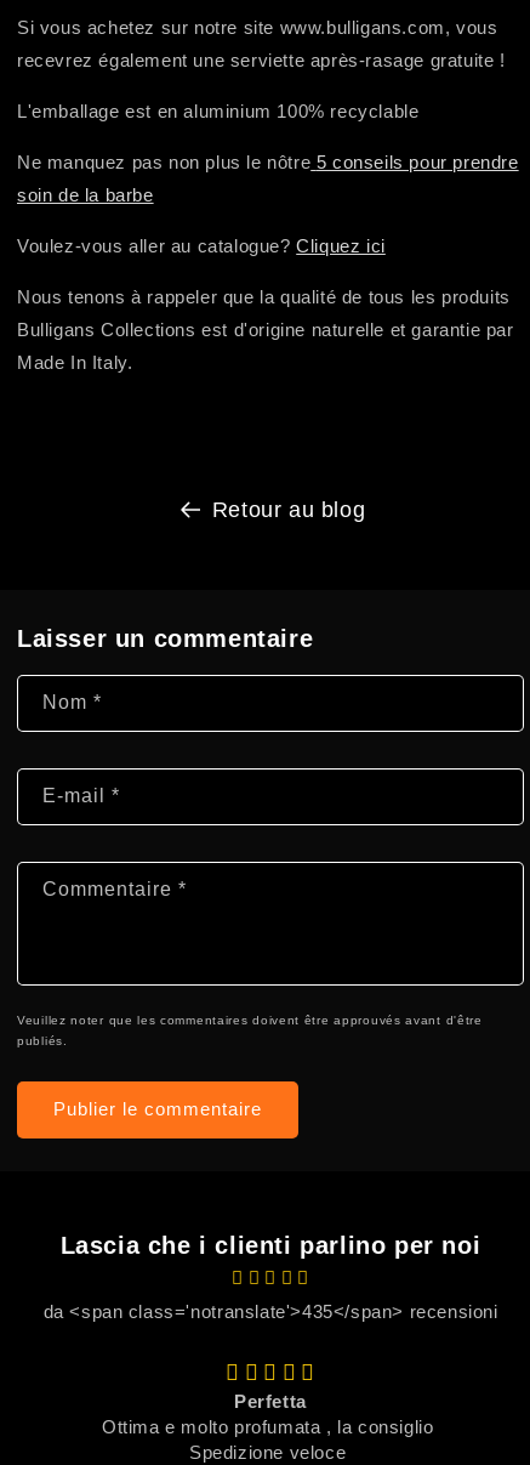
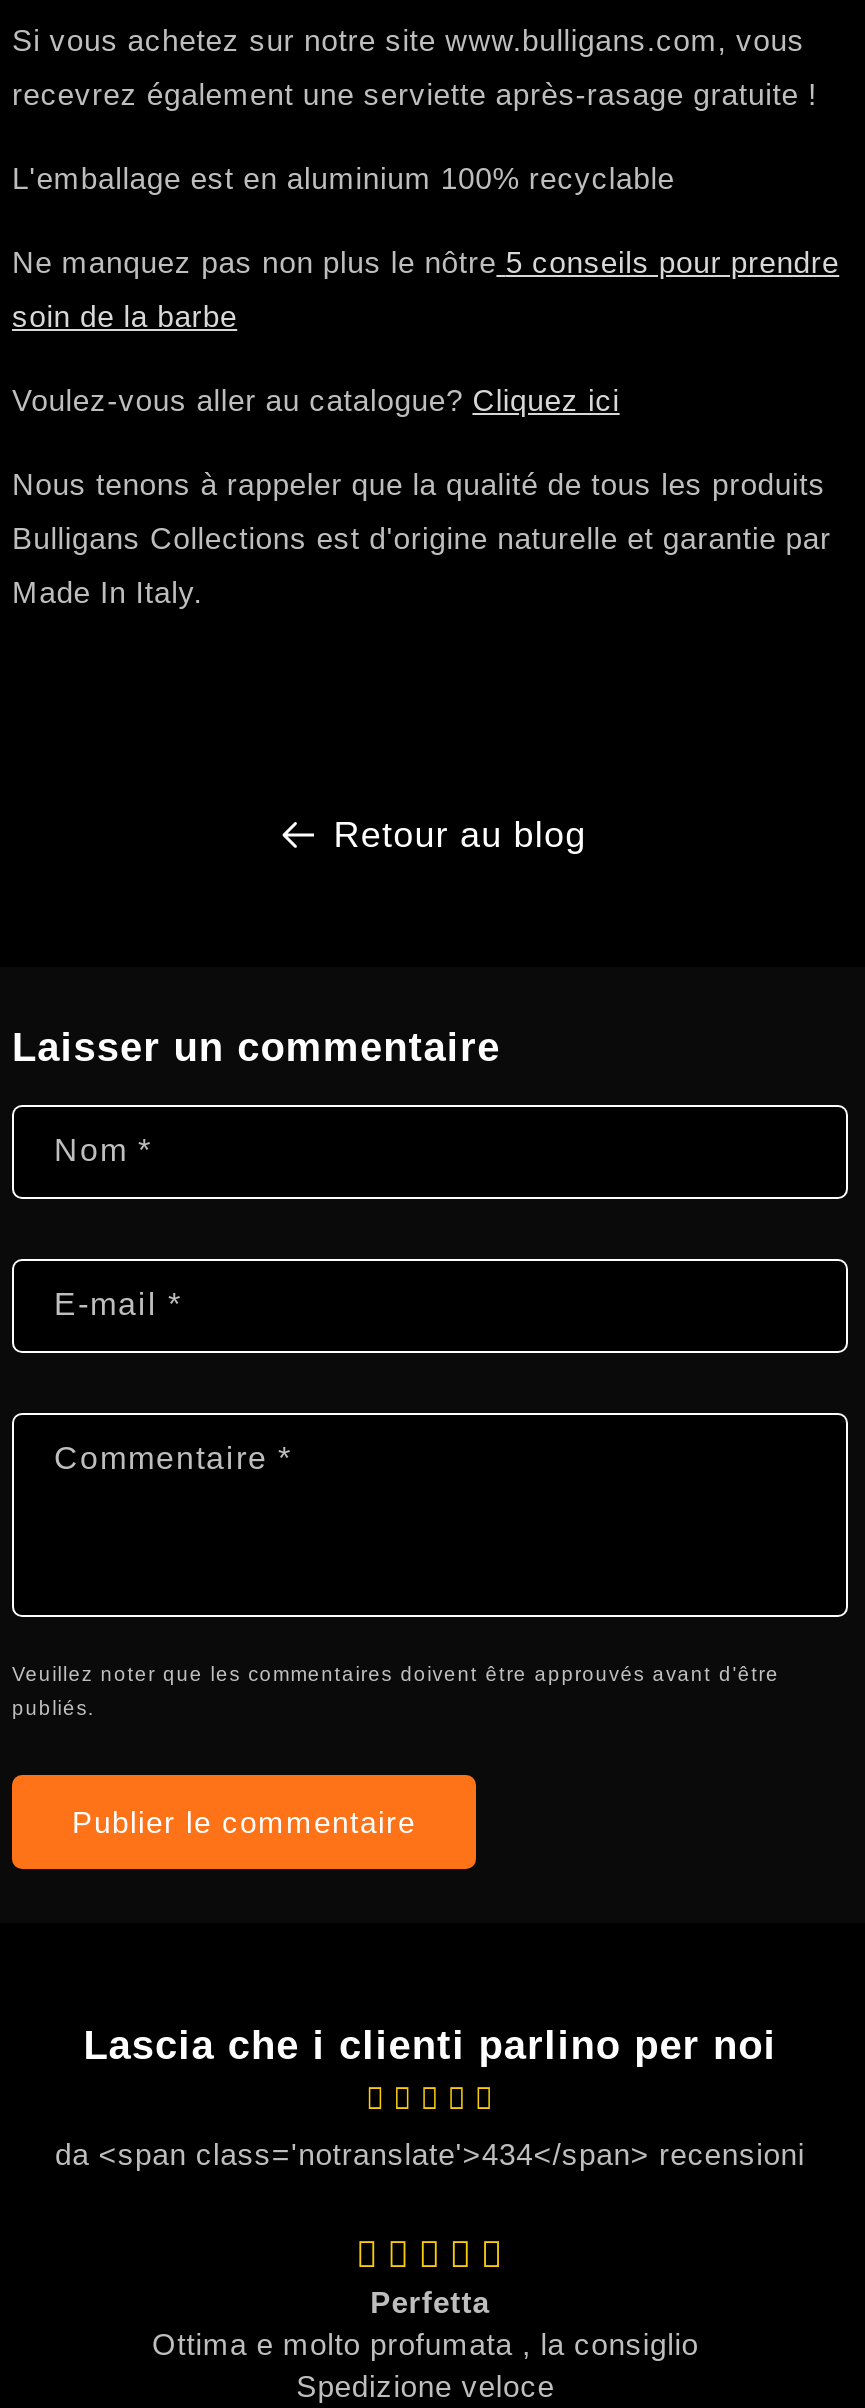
- da <span class='notranslate'>435</span> recensioni
+ da <span class='notranslate'>434</span> recensioni
